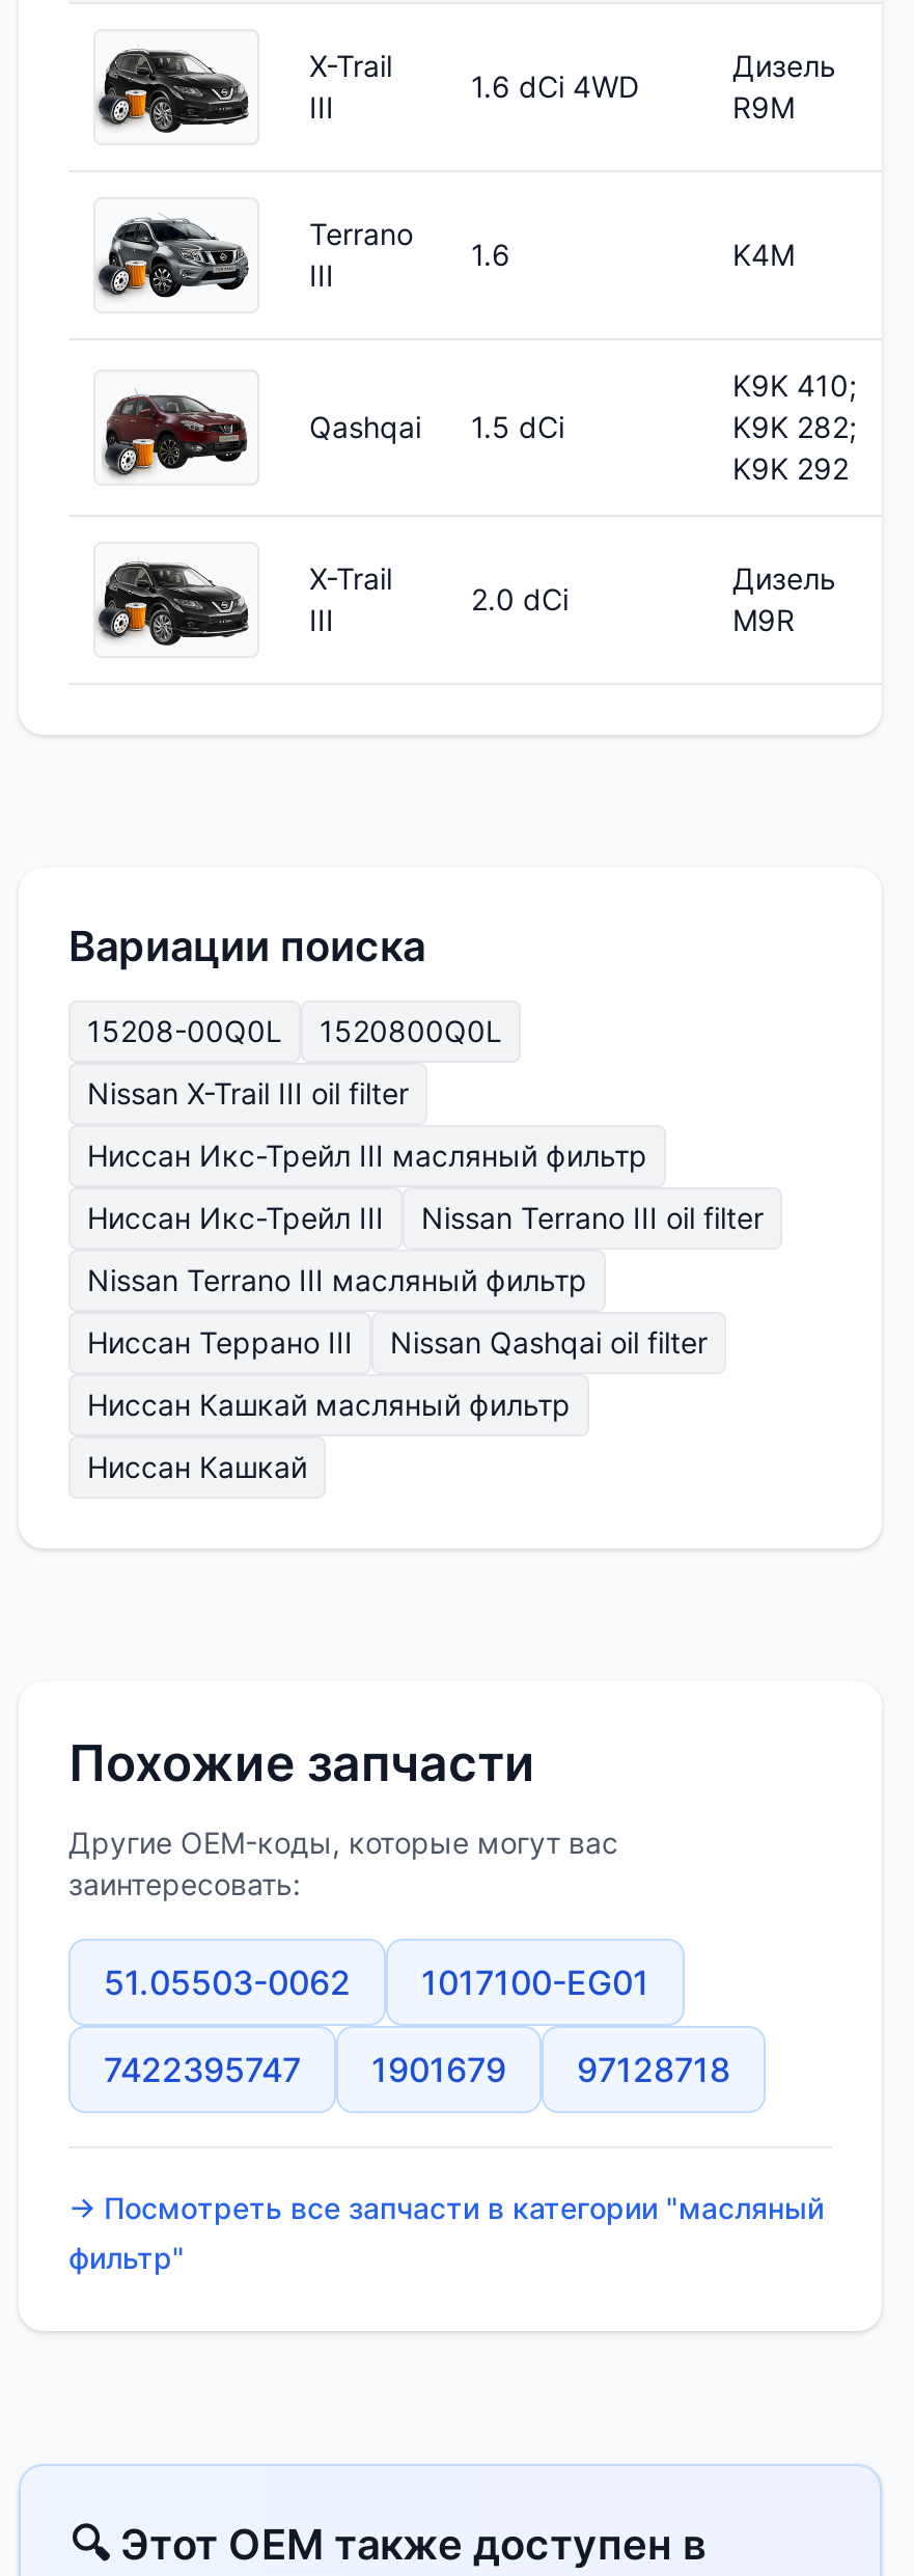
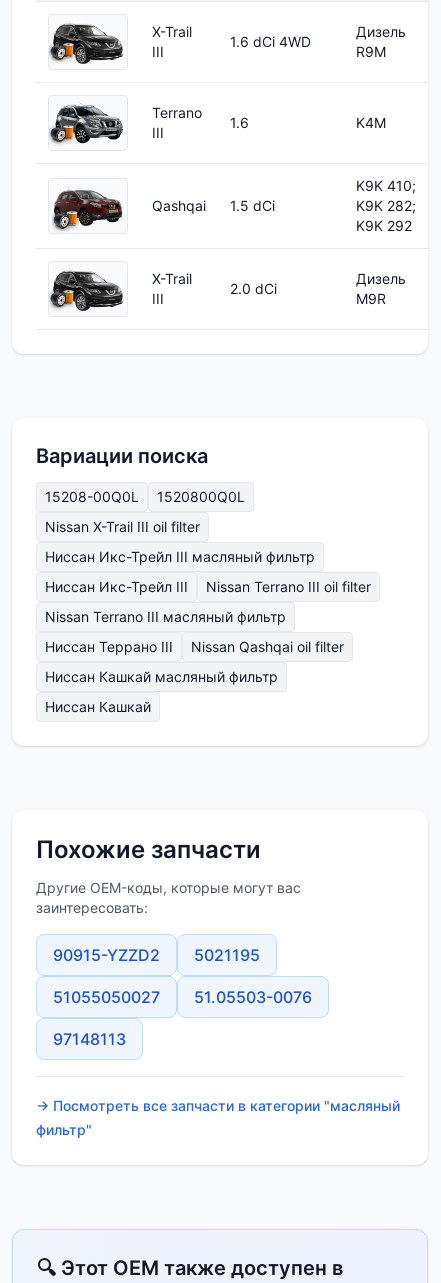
- 51.05503-0062
- 1017100-EG01
- 7422395747
- 1901679
- 97128718
+ 90915-YZZD2
+ 5021195
+ 51055050027
+ 51.05503-0076
+ 97148113
